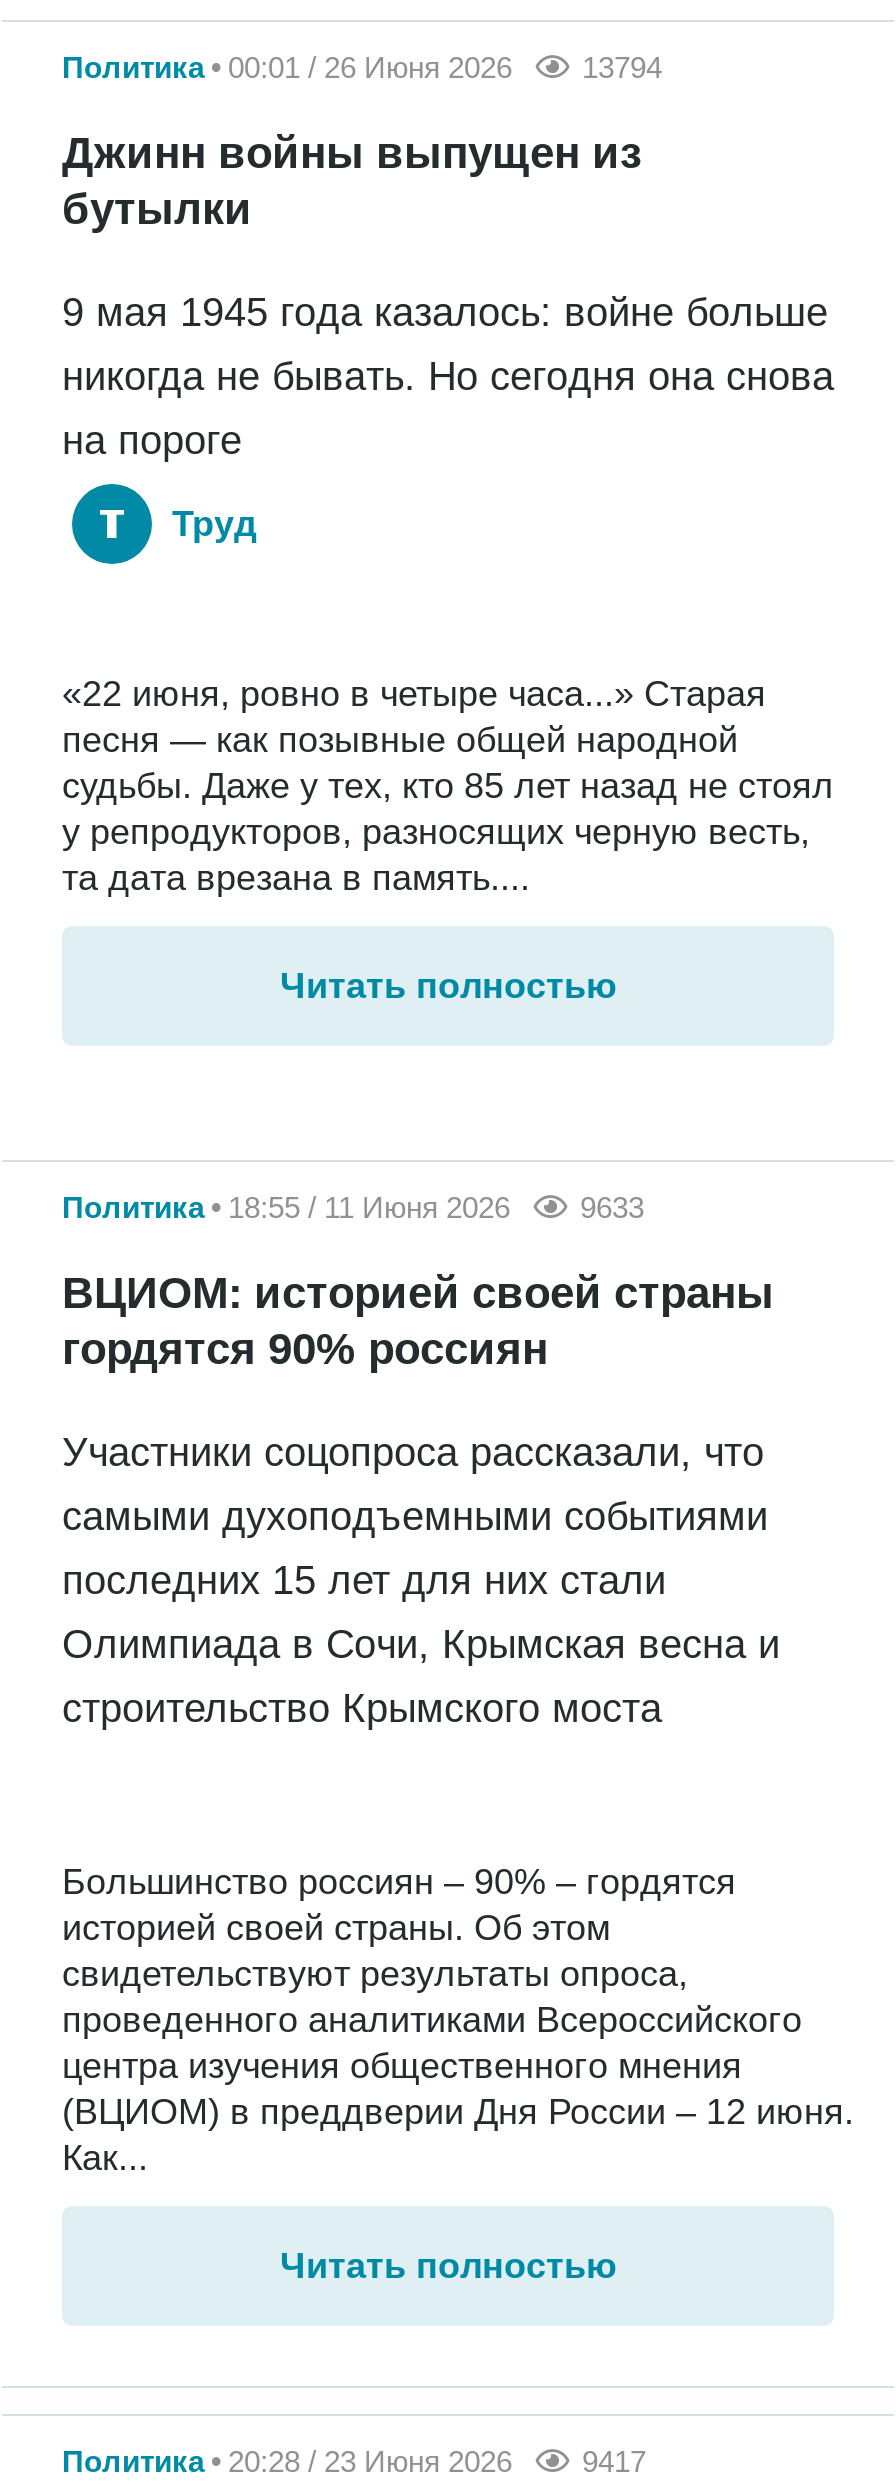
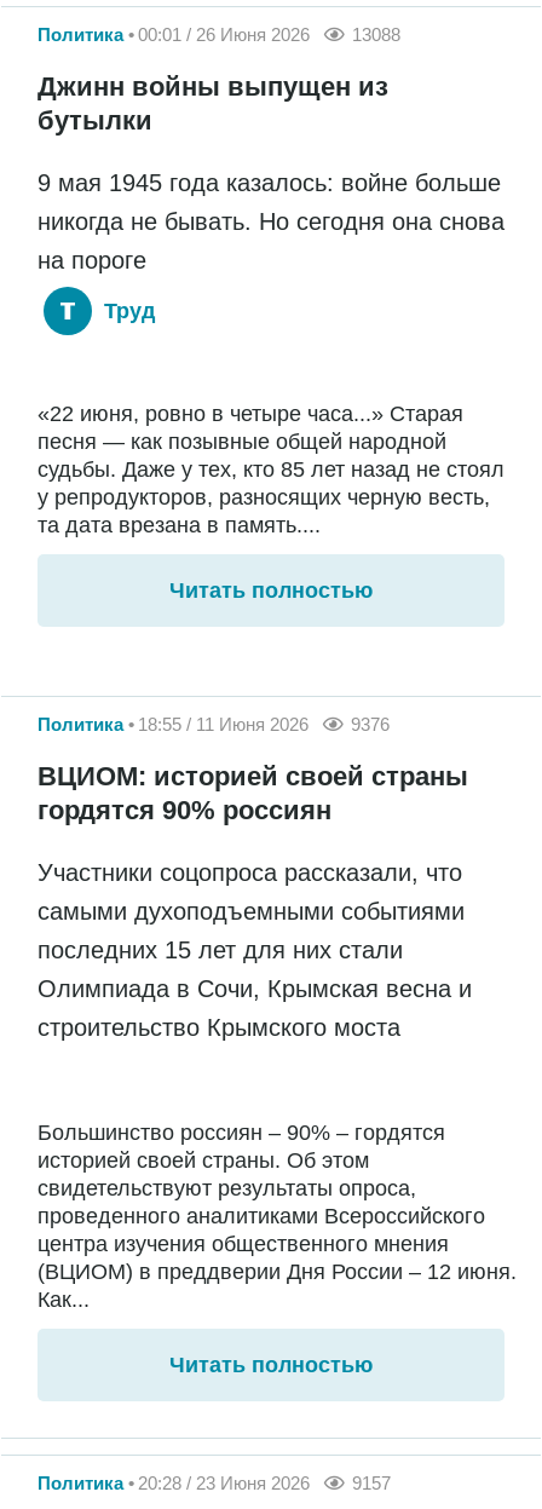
- 13794
+ 13088

- 9633
+ 9376

- 9417
+ 9157
